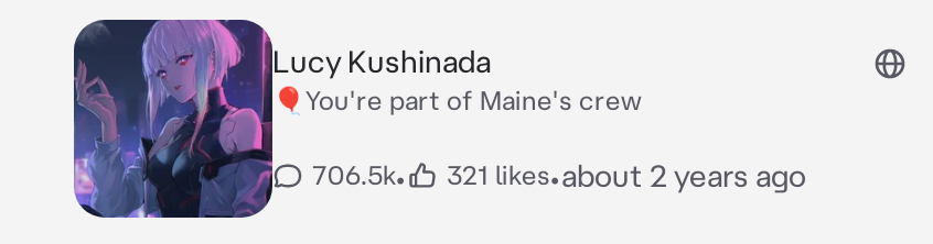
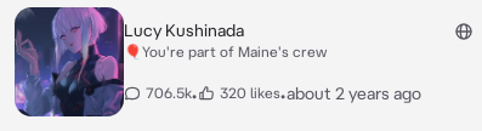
- 321 likes•about 2 years ago
+ 320 likes•about 2 years ago
